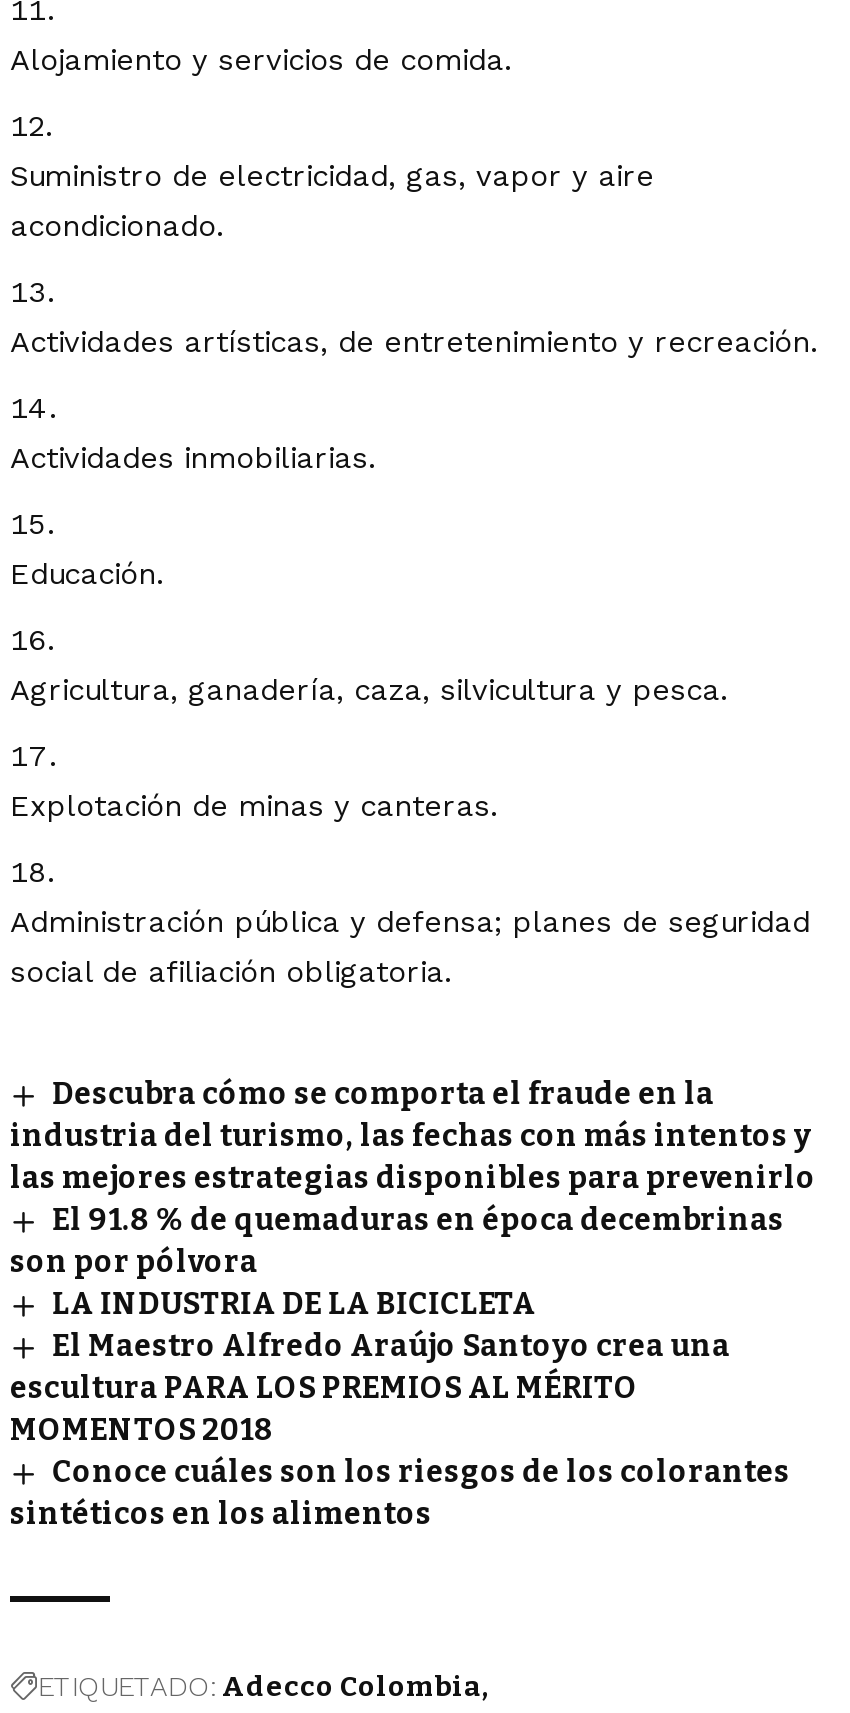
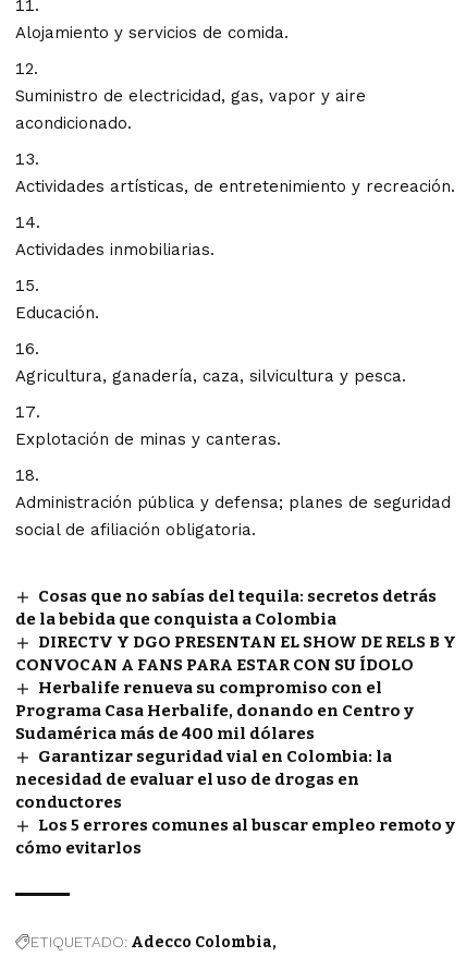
- Descubra cómo se comporta el fraude en la
- industria del turismo, las fechas con más intentos y
- las mejores estrategias disponibles para prevenirlo
- El 91.8 % de quemaduras en época decembrinas
- son por pólvora
- LA INDUSTRIA DE LA BICICLETA
- El Maestro Alfredo Araújo Santoyo crea una
- escultura PARA LOS PREMIOS AL MÉRITO
- MOMENTOS 2018
- Conoce cuáles son los riesgos de los colorantes
- sintéticos en los alimentos
+ Cosas que no sabías del tequila: secretos detrás
+ de la bebida que conquista a Colombia
+ DIRECTV Y DGO PRESENTAN EL SHOW DE RELS B Y
+ CONVOCAN A FANS PARA ESTAR CON SU ÍDOLO
+ Herbalife renueva su compromiso con el
+ Programa Casa Herbalife, donando en Centro y
+ Sudamérica más de 400 mil dólares
+ Garantizar seguridad vial en Colombia: la
+ necesidad de evaluar el uso de drogas en
+ conductores
+ Los 5 errores comunes al buscar empleo remoto y
+ cómo evitarlos
